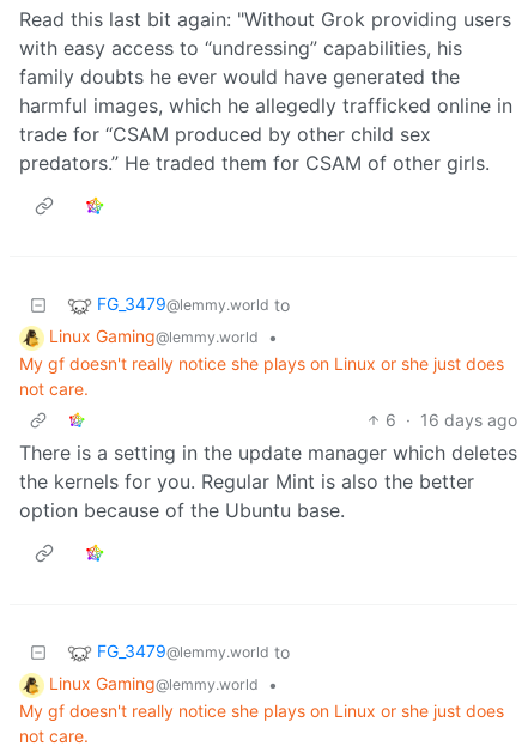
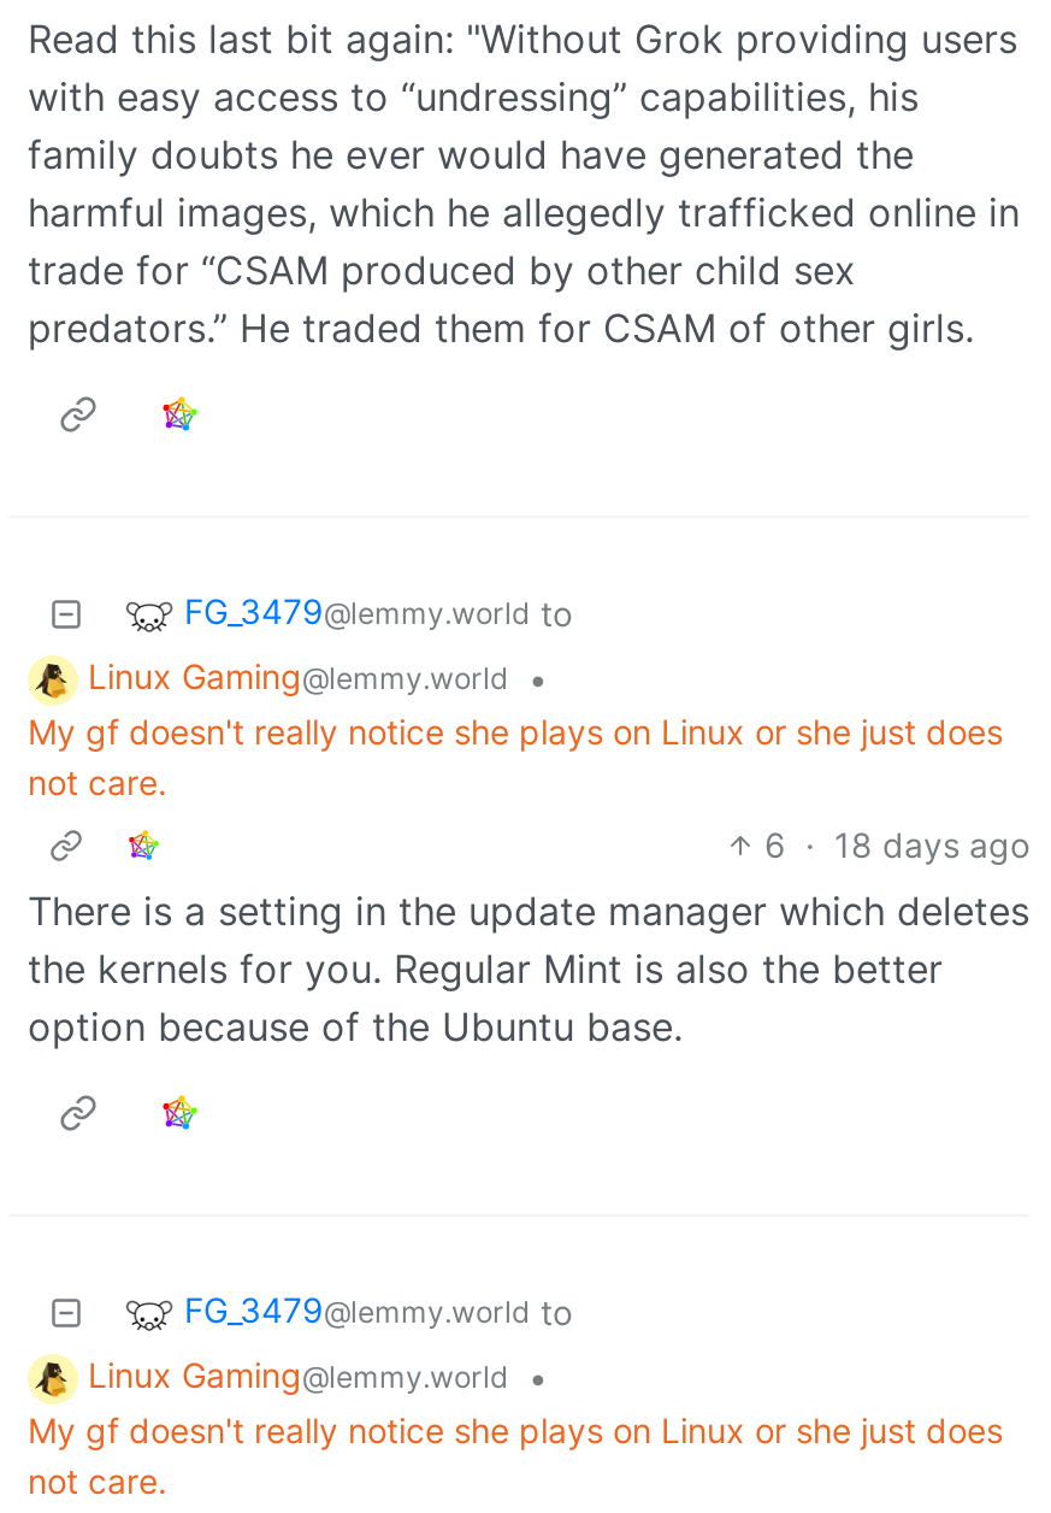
- 6 · 16 days ago
+ 6 · 18 days ago
